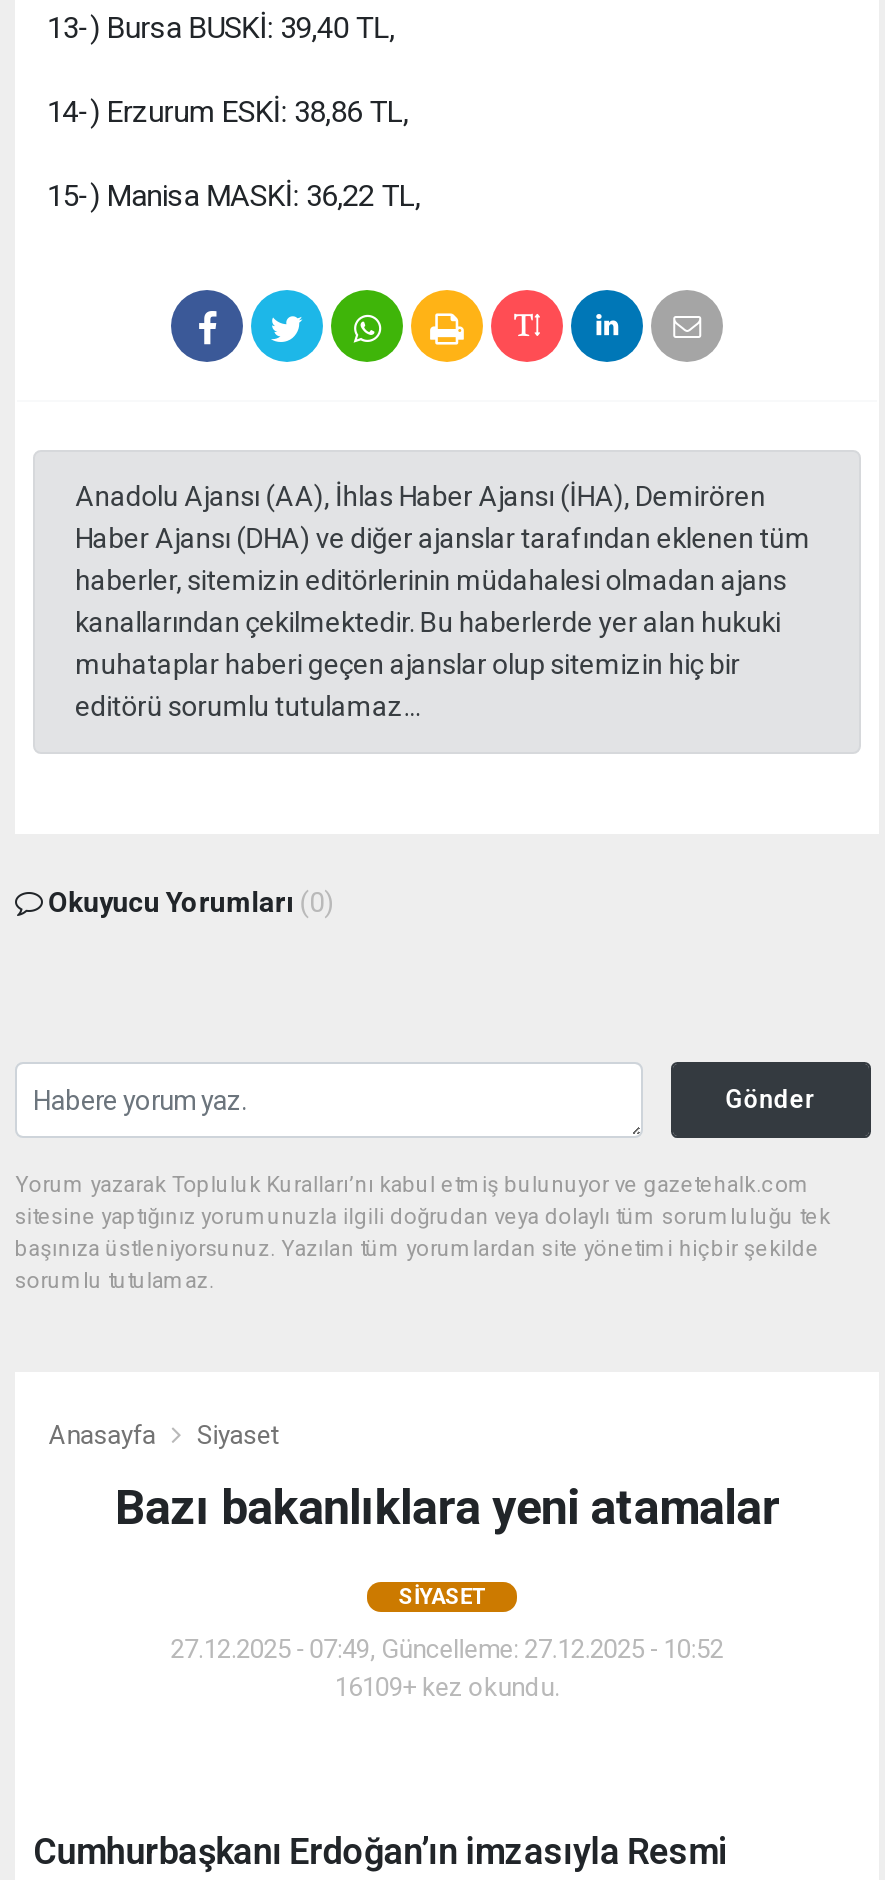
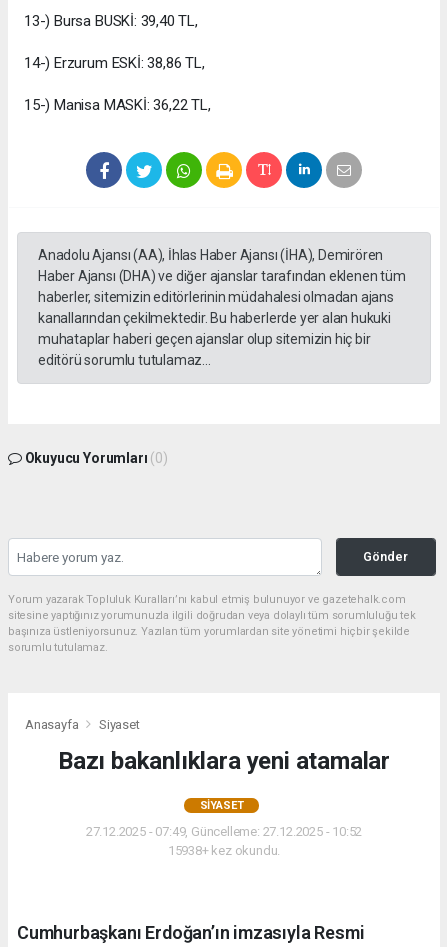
- 16109+ kez okundu.
+ 15938+ kez okundu.
